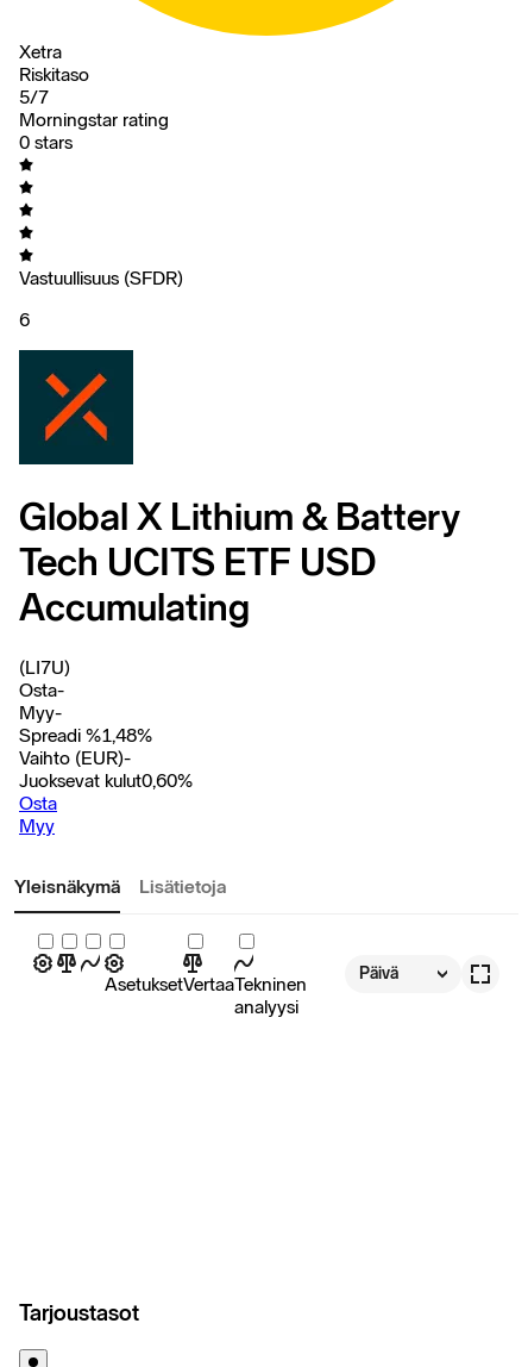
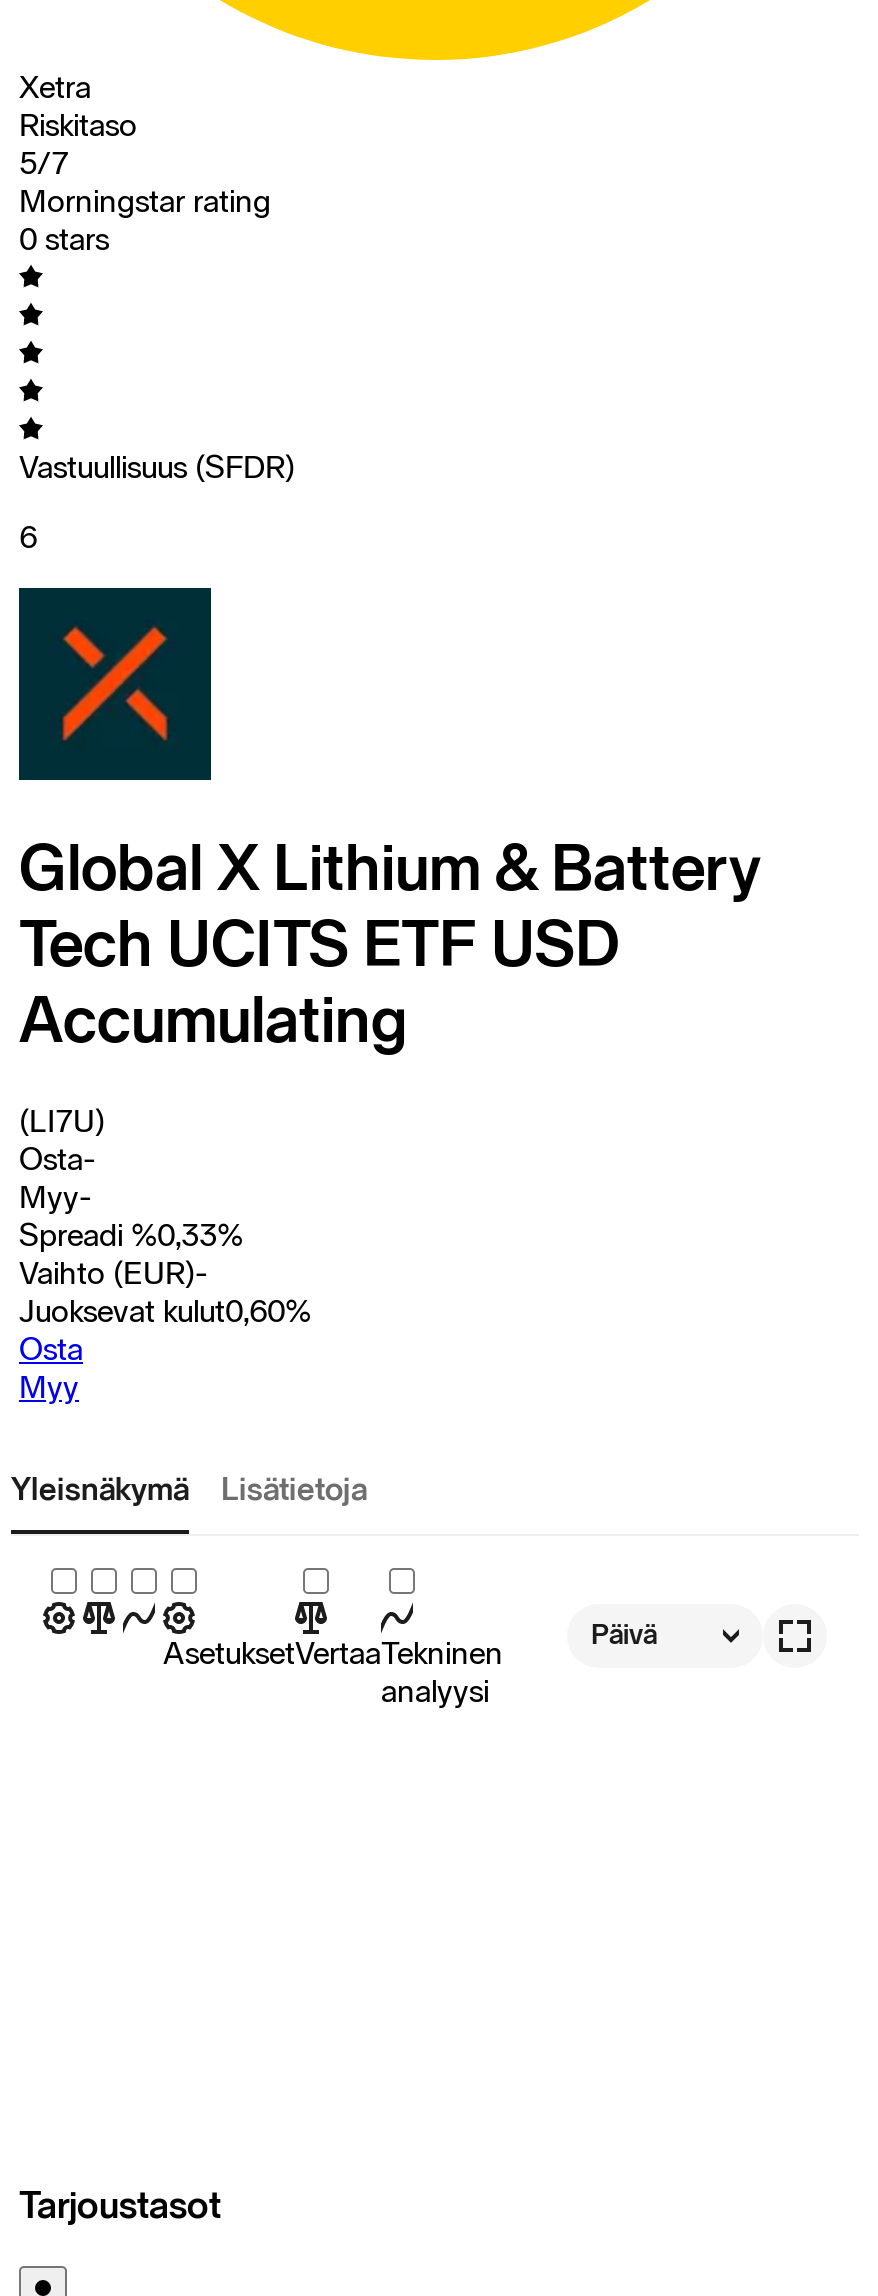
- Spreadi %1,48%
+ Spreadi %0,33%
